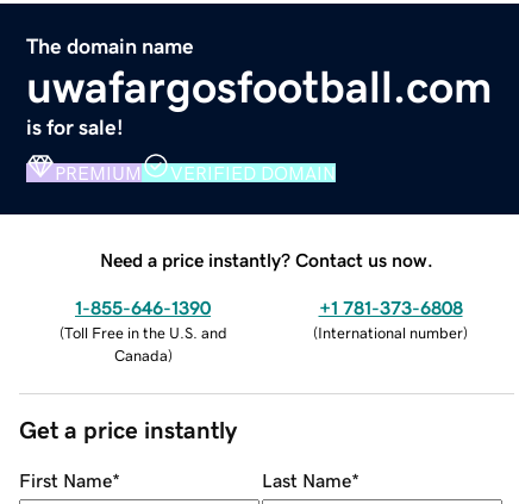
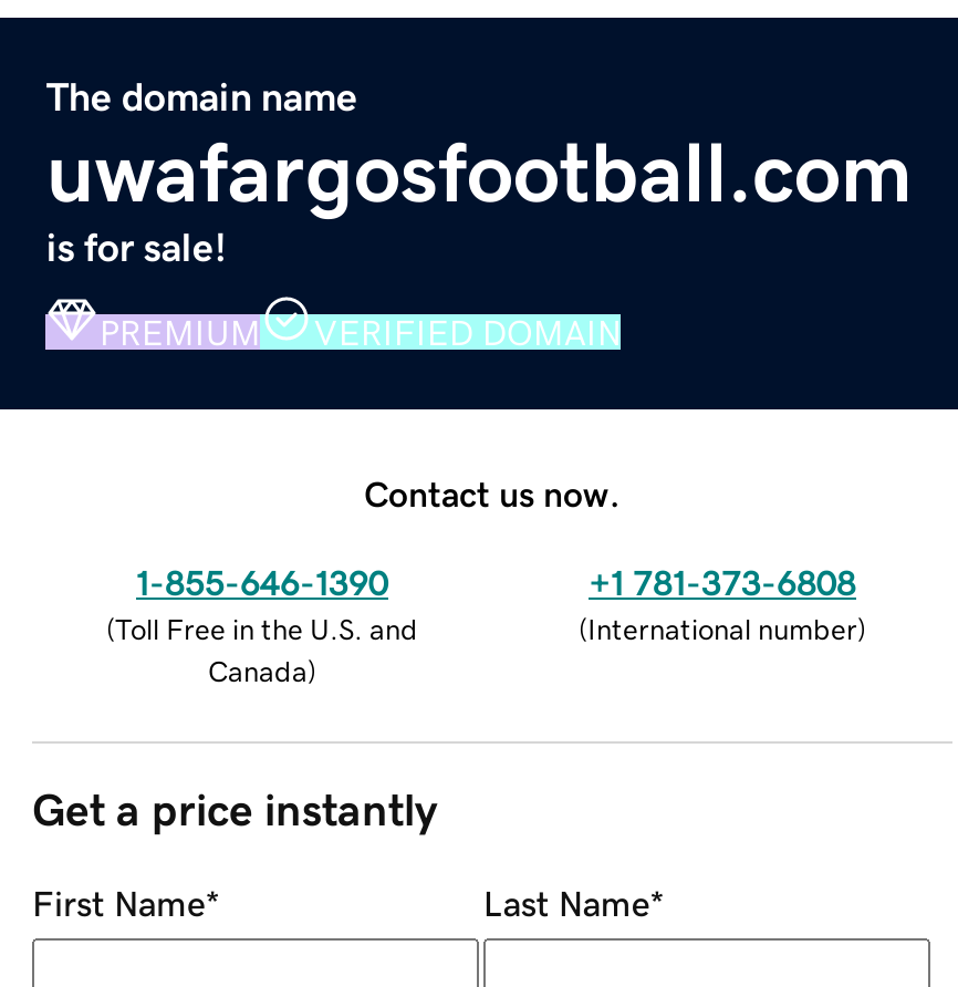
- Need a price instantly? Contact us now.
+ Contact us now.
